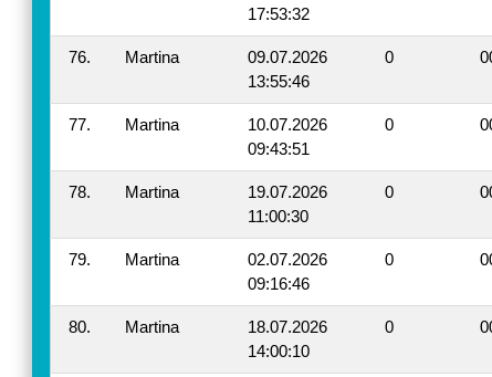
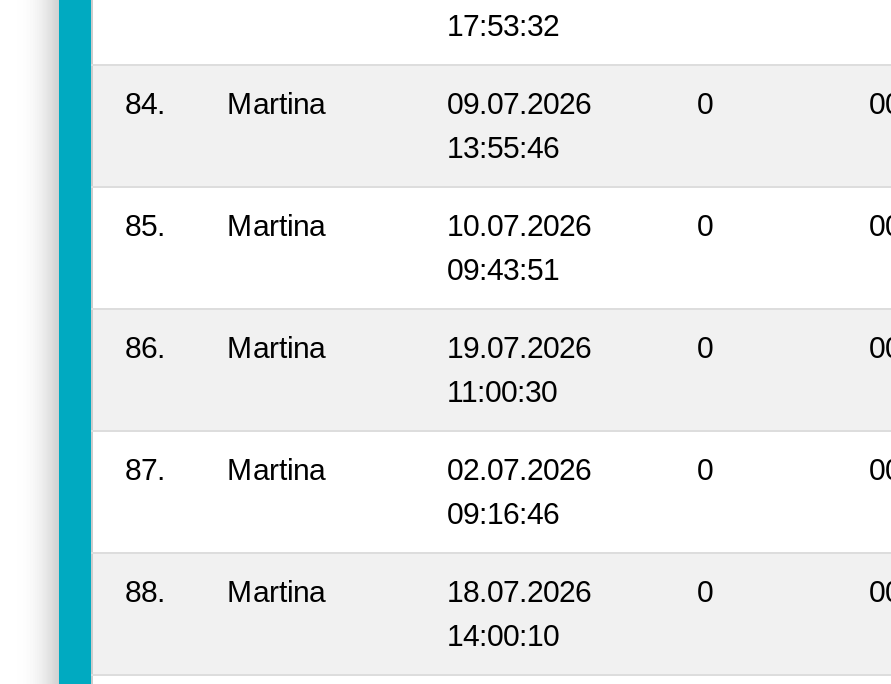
- 76. Martina
+ 84. Martina

- 77. Martina
+ 85. Martina

- 78. Martina
+ 86. Martina

- 79. Martina
+ 87. Martina

- 80. Martina
+ 88. Martina
